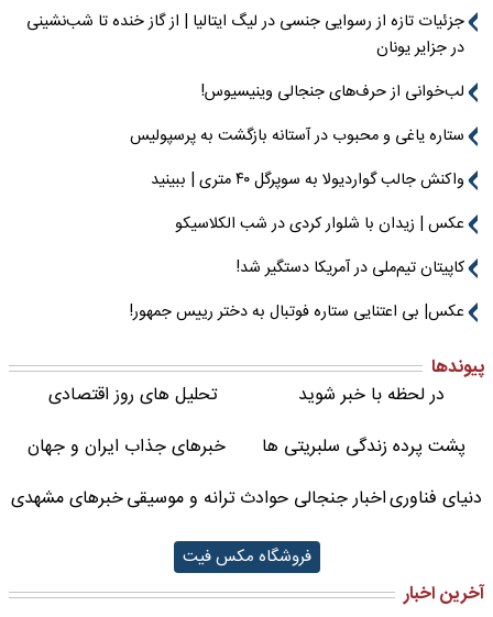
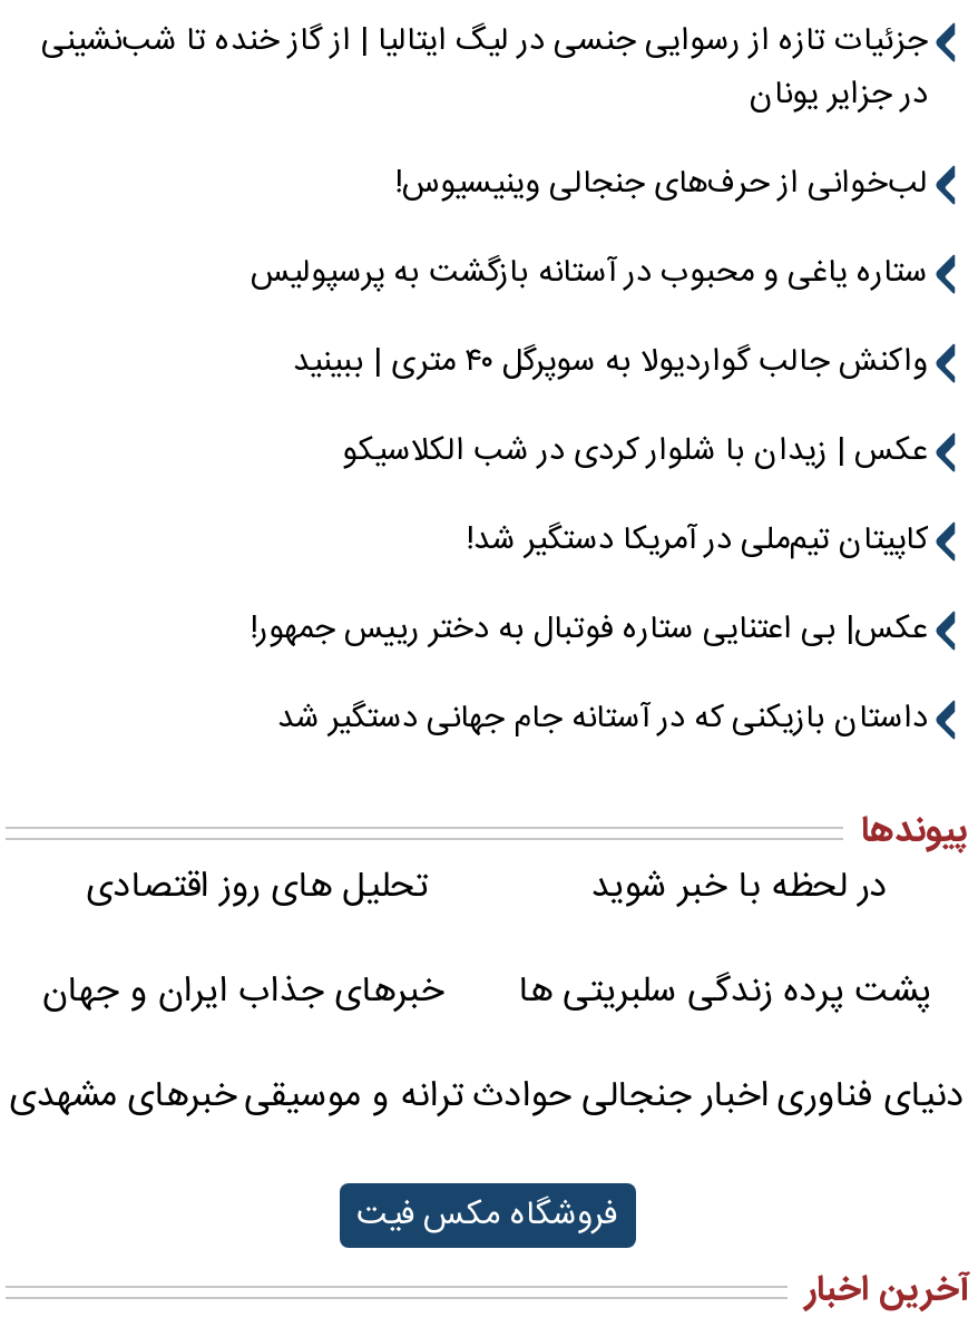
+ داستان بازیکنی که در آستانه جام جهانی دستگیر شد
